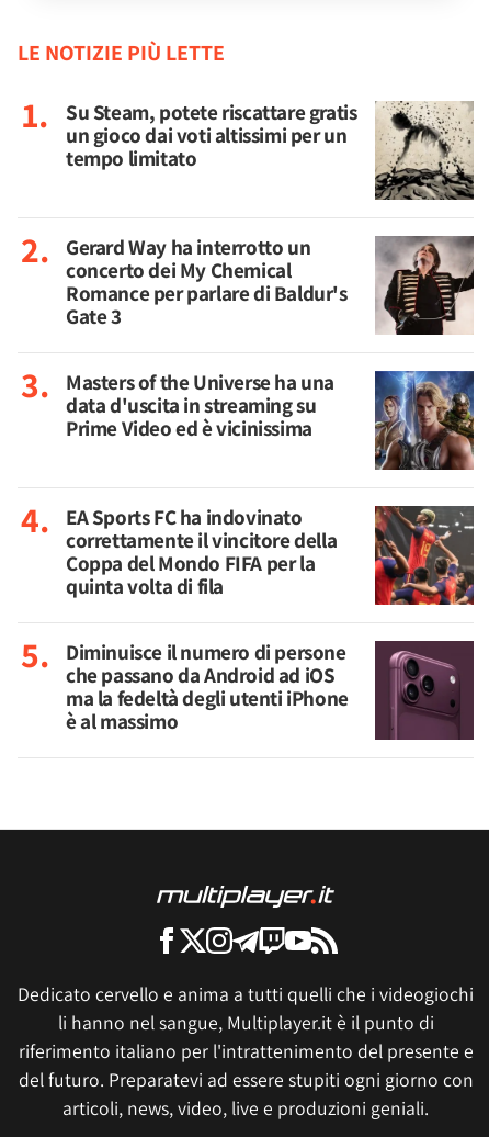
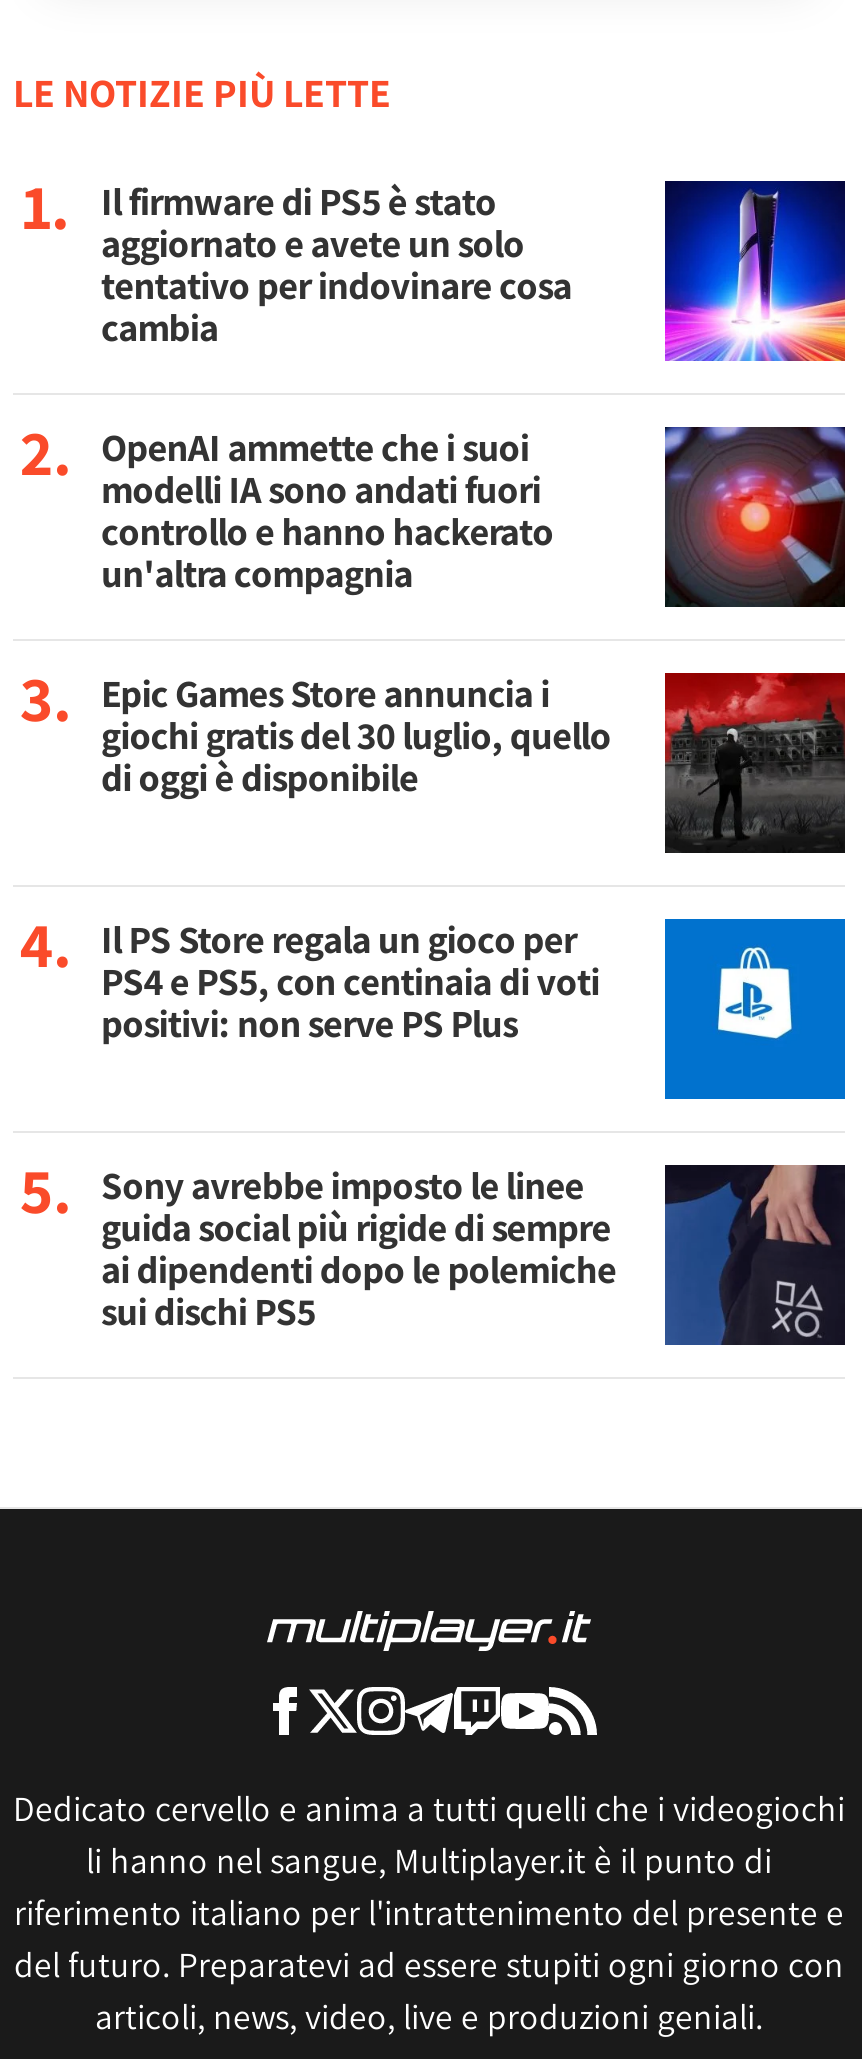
- Su Steam, potete riscattare gratis
- un gioco dai voti altissimi per un
- tempo limitato
+ Il firmware di PS5 è stato
+ aggiornato e avete un solo
+ tentativo per indovinare cosa
+ cambia

- [image]
+ [image]

- Gerard Way ha interrotto un
- concerto dei My Chemical
- Romance per parlare di Baldur's
- Gate 3
+ OpenAI ammette che i suoi
+ modelli IA sono andati fuori
+ controllo e hanno hackerato
+ un'altra compagnia

- [image]
+ [image]

- [image]
- Masters of the Universe ha una
- data d'uscita in streaming su
- Prime Video ed è vicinissima
+ [image]
+ Epic Games Store annuncia i
+ giochi gratis del 30 luglio, quello
+ di oggi è disponibile

- [image]
- EA Sports FC ha indovinato
- correttamente il vincitore della
- Coppa del Mondo FIFA per la
- quinta volta di fila
+ [image]
+ Il PS Store regala un gioco per
+ PS4 e PS5, con centinaia di voti
+ positivi: non serve PS Plus

- [image]
- Diminuisce il numero di persone
- che passano da Android ad iOS
- ma la fedeltà degli utenti iPhone
- è al massimo
+ [image]
+ Sony avrebbe imposto le linee
+ guida social più rigide di sempre
+ ai dipendenti dopo le polemiche
+ sui dischi PS5
